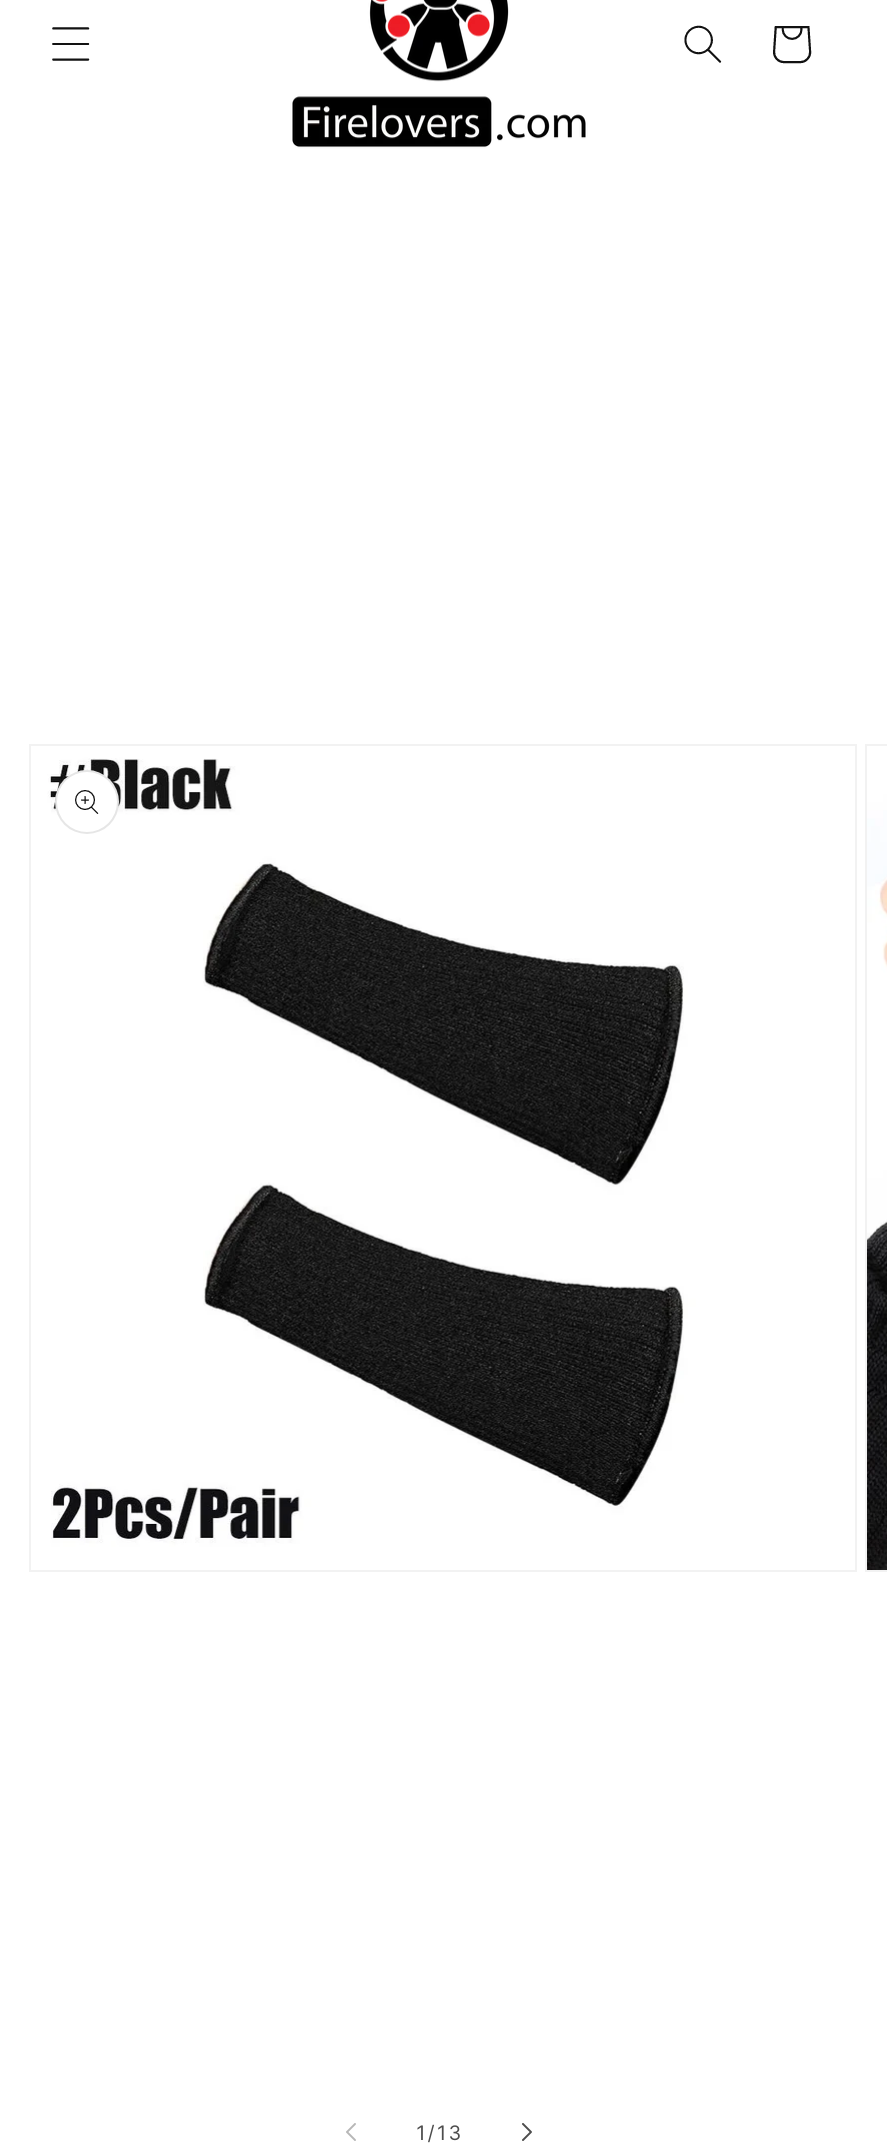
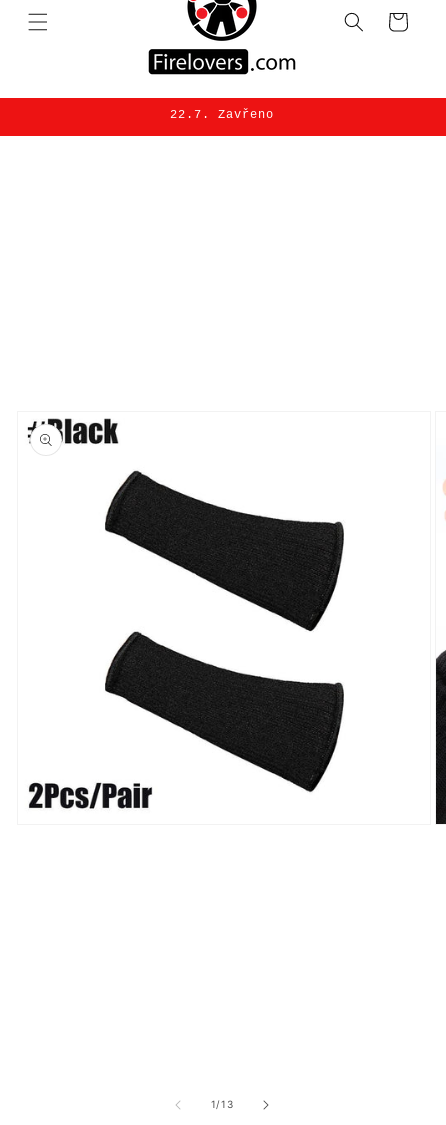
+ 22.7. Zavřeno
